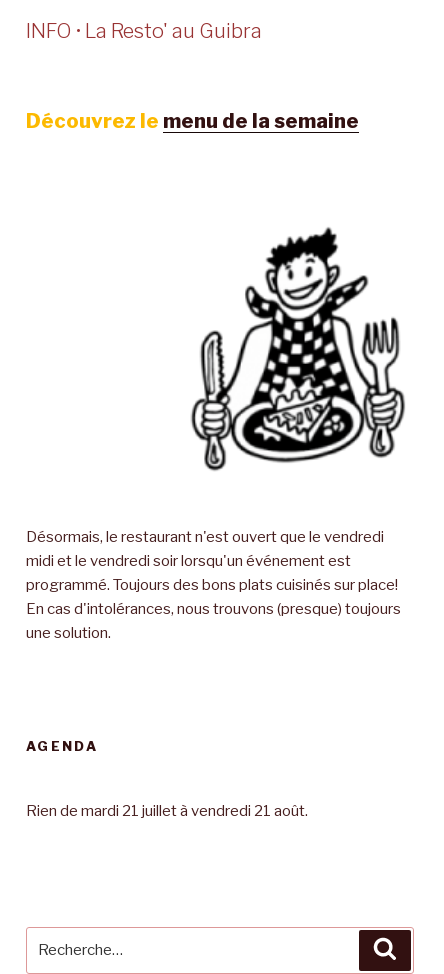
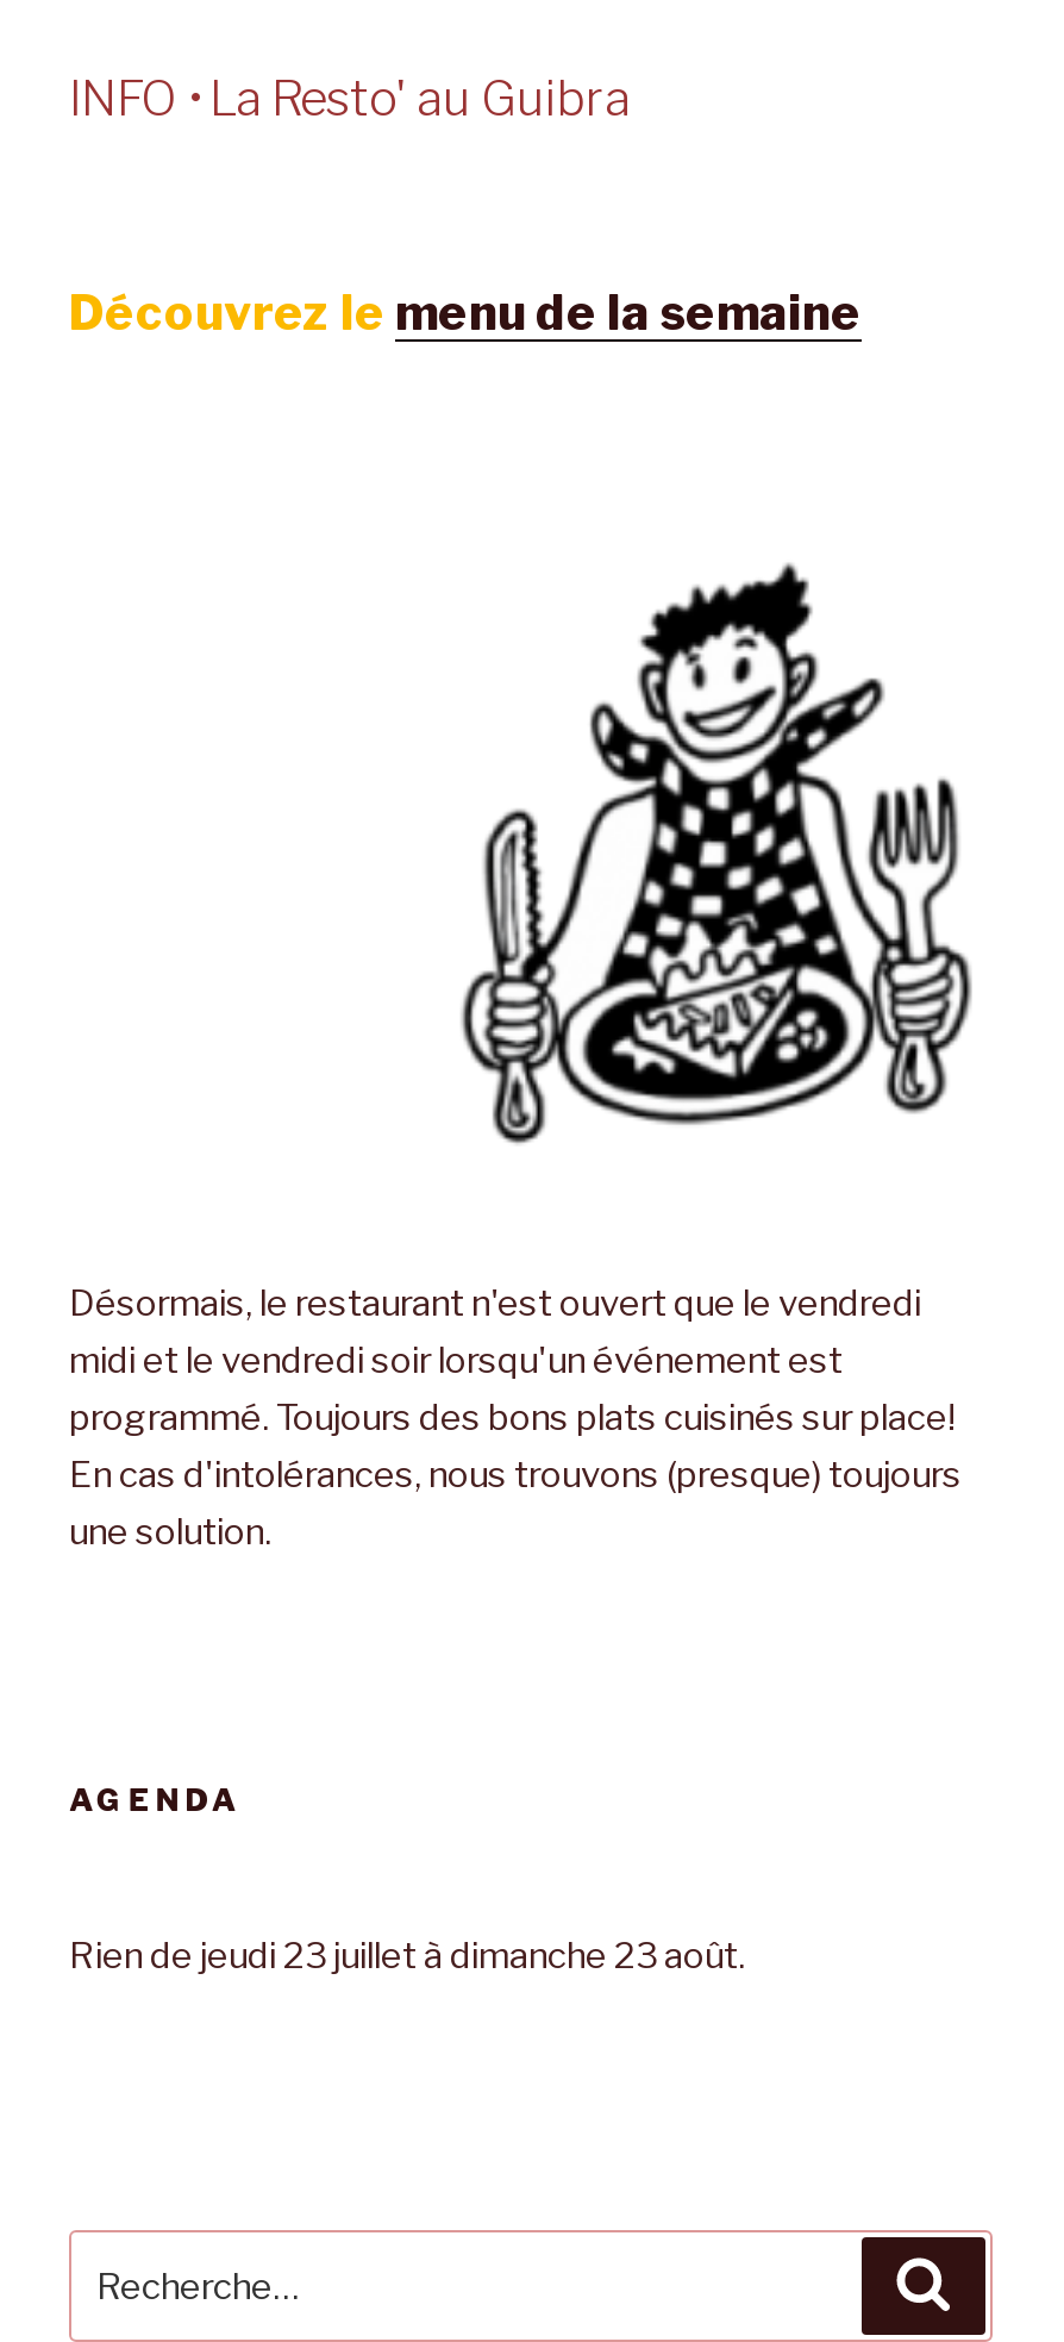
- Rien de mardi 21 juillet à vendredi 21 août.
+ Rien de jeudi 23 juillet à dimanche 23 août.
